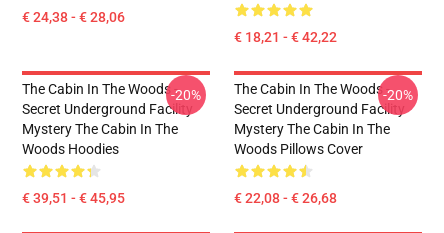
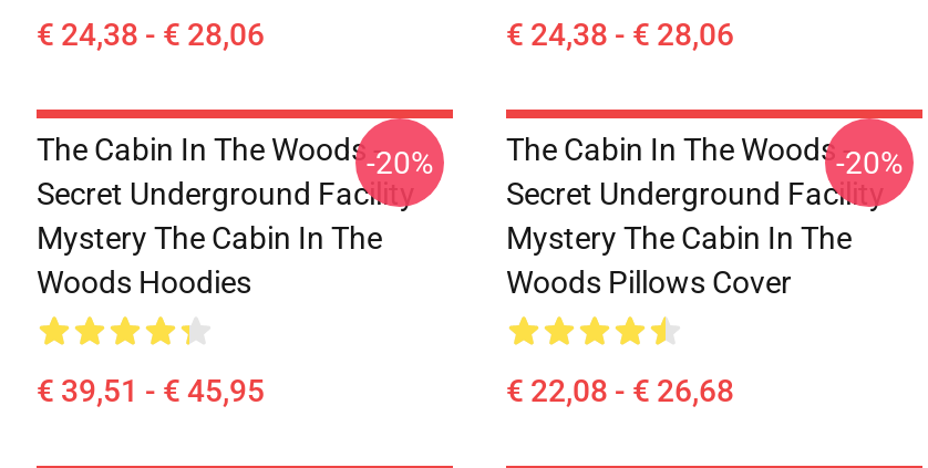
- € 18,21 - € 42,22
+ € 24,38 - € 28,06
